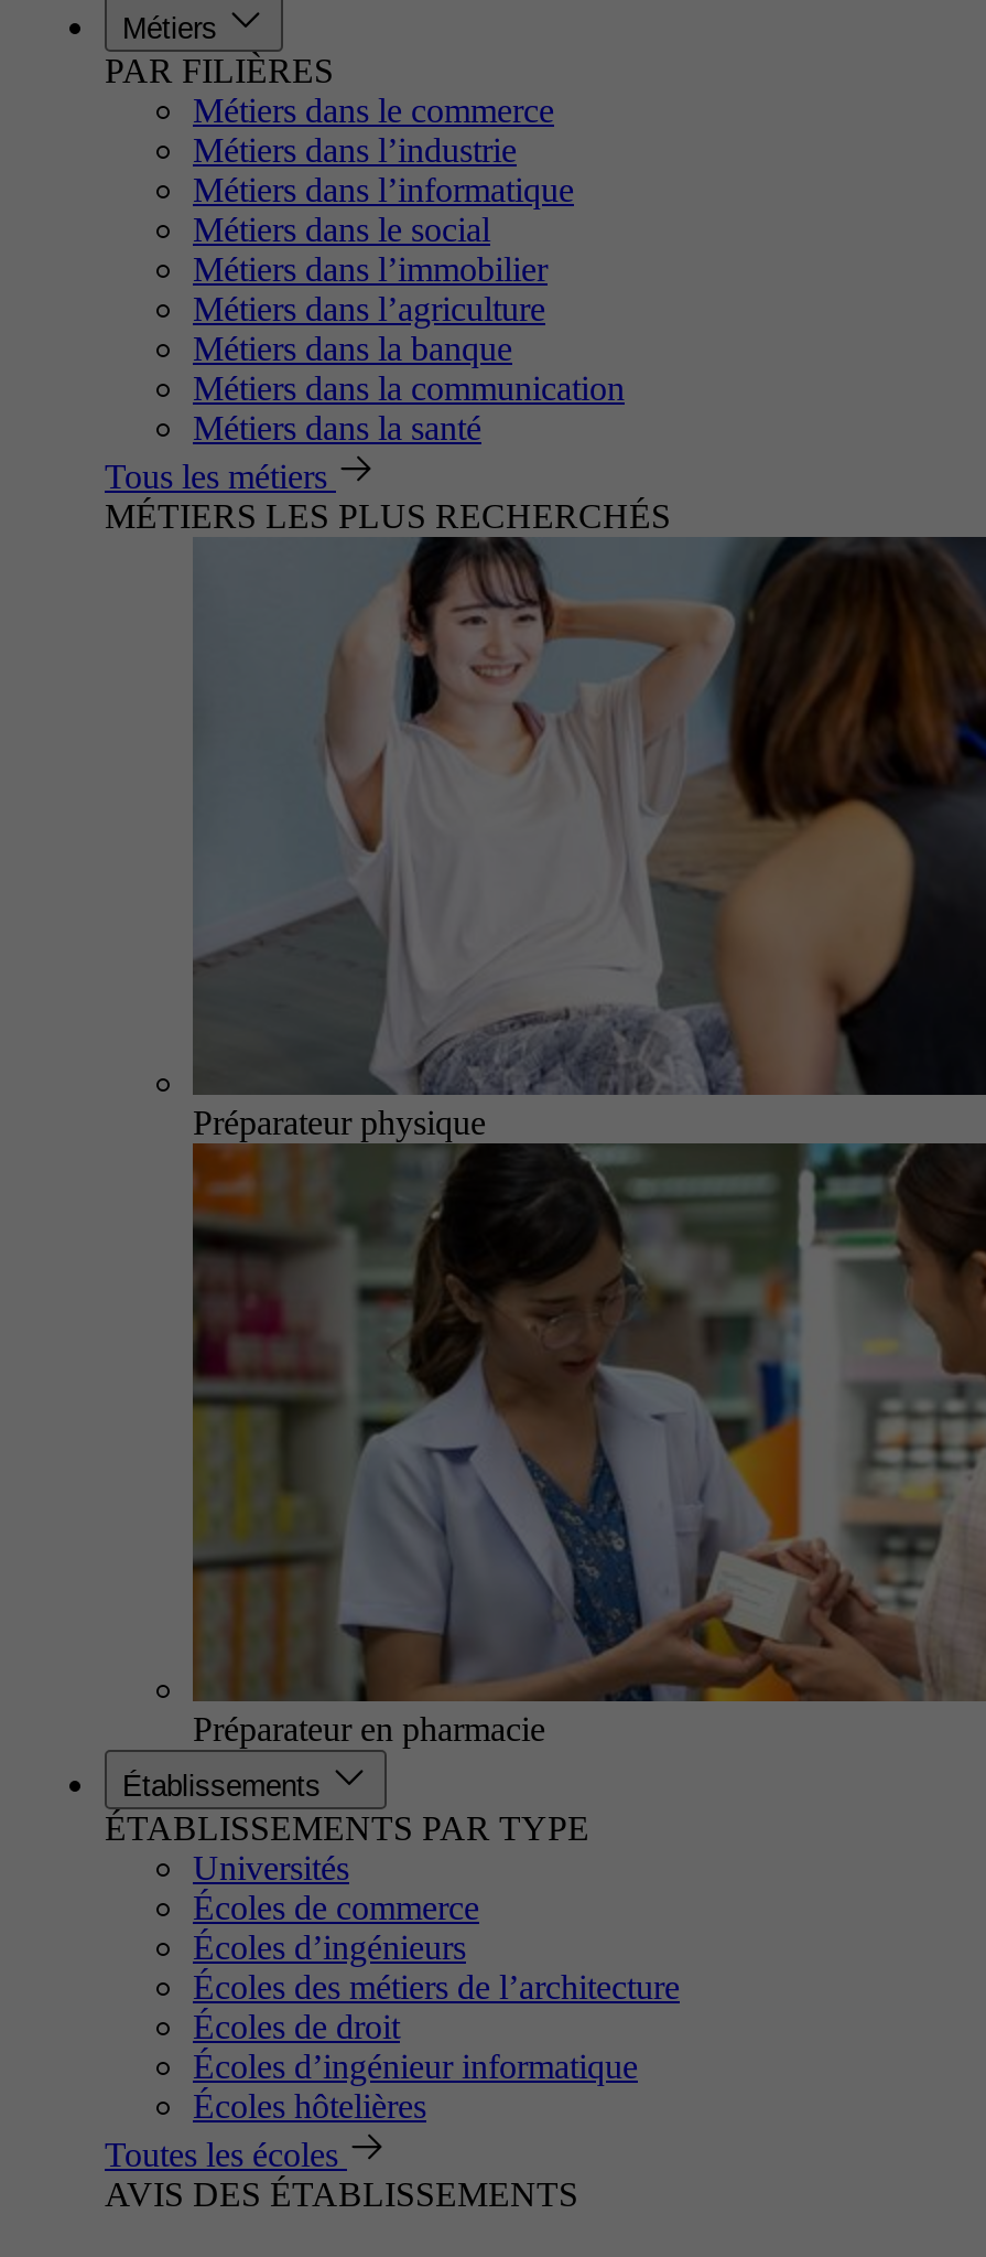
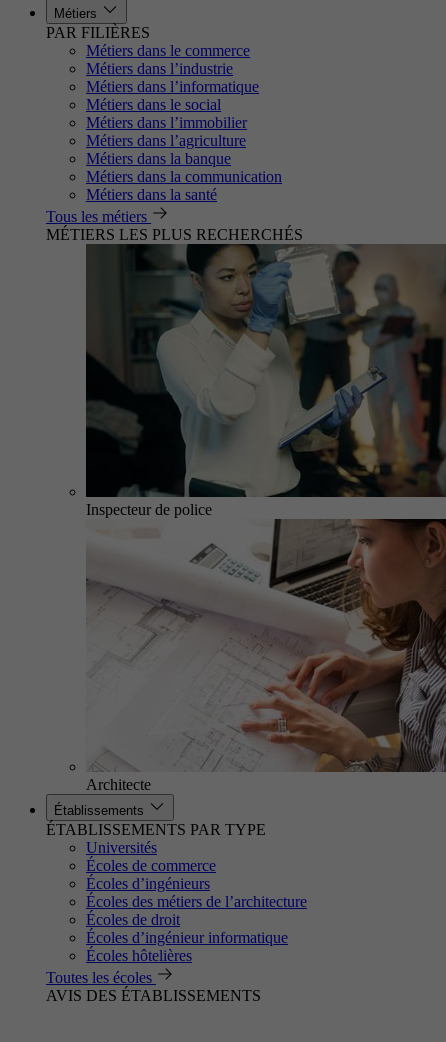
- [image]
- Préparateur physique
+ [image]
+ Inspecteur de police

- [image]
- Préparateur en pharmacie
+ [image]
+ Architecte
